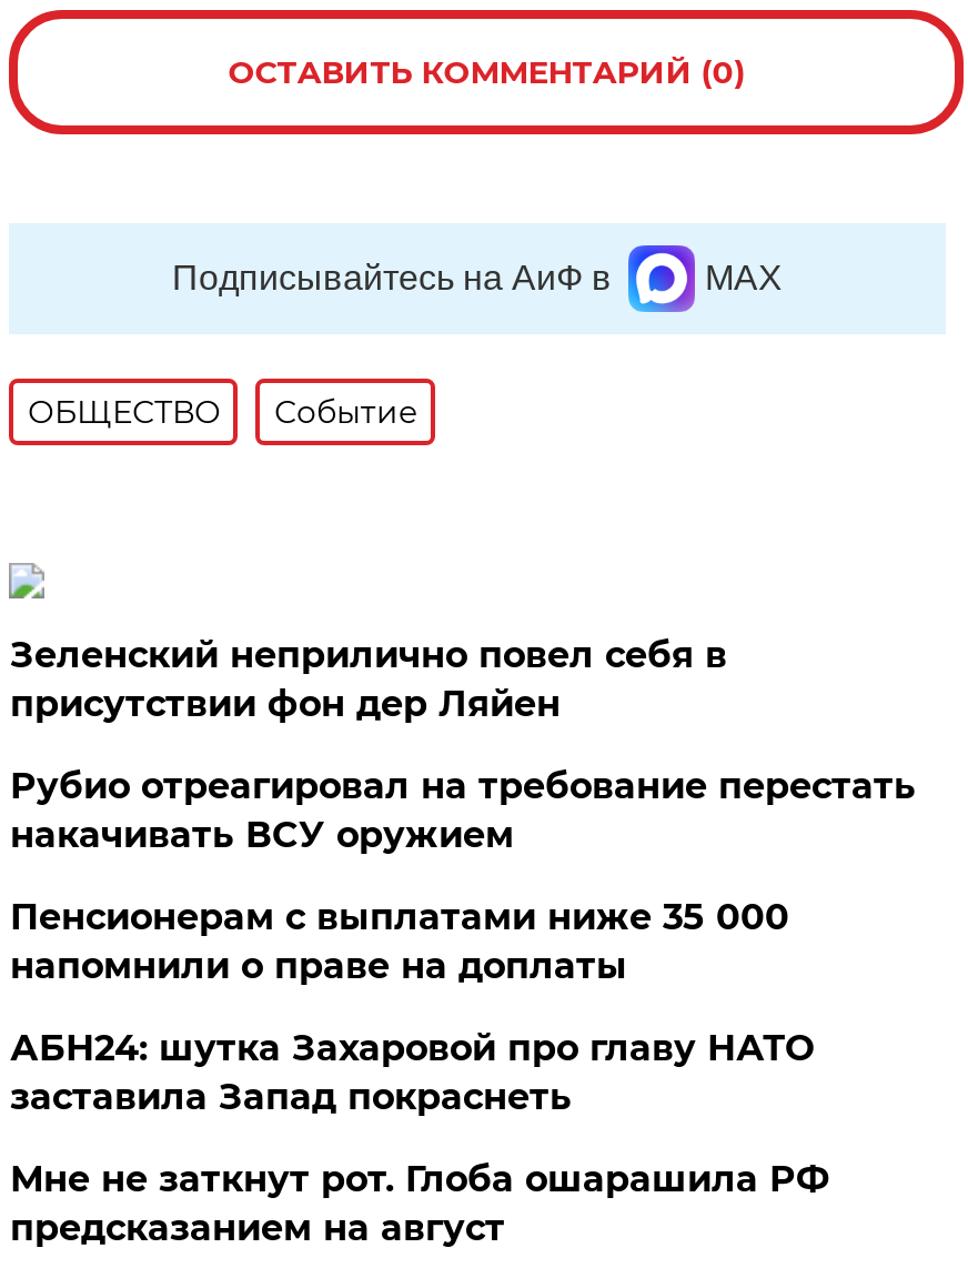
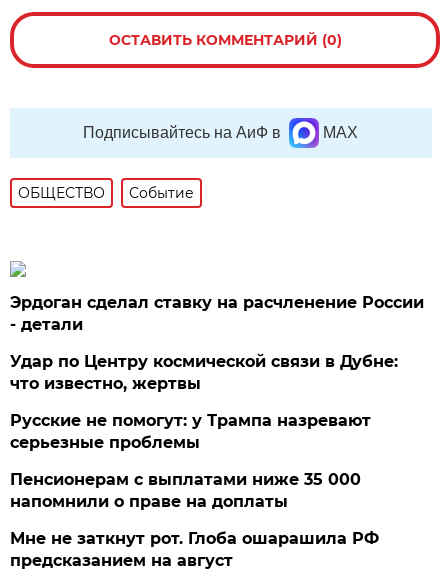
- Зеленский неприлично повел cебя в
- присутствии фон дер Ляйен
- Рубио отреагировал на требование перестать
- накачивать ВСУ оружием
+ Эрдоган сделал ставку на расчленение России
+ - детали
+ Удар по Центру космической связи в Дубне:
+ что известно, жертвы
+ Русские не помогут: у Трампа назревают
+ серьезные проблемы

moved down: Пенсионерам с выплатами ниже 35 000 | напомнили о праве на доплаты

- АБН24: шутка Захаровой про главу НАТО
- заставила Запад покраснеть
